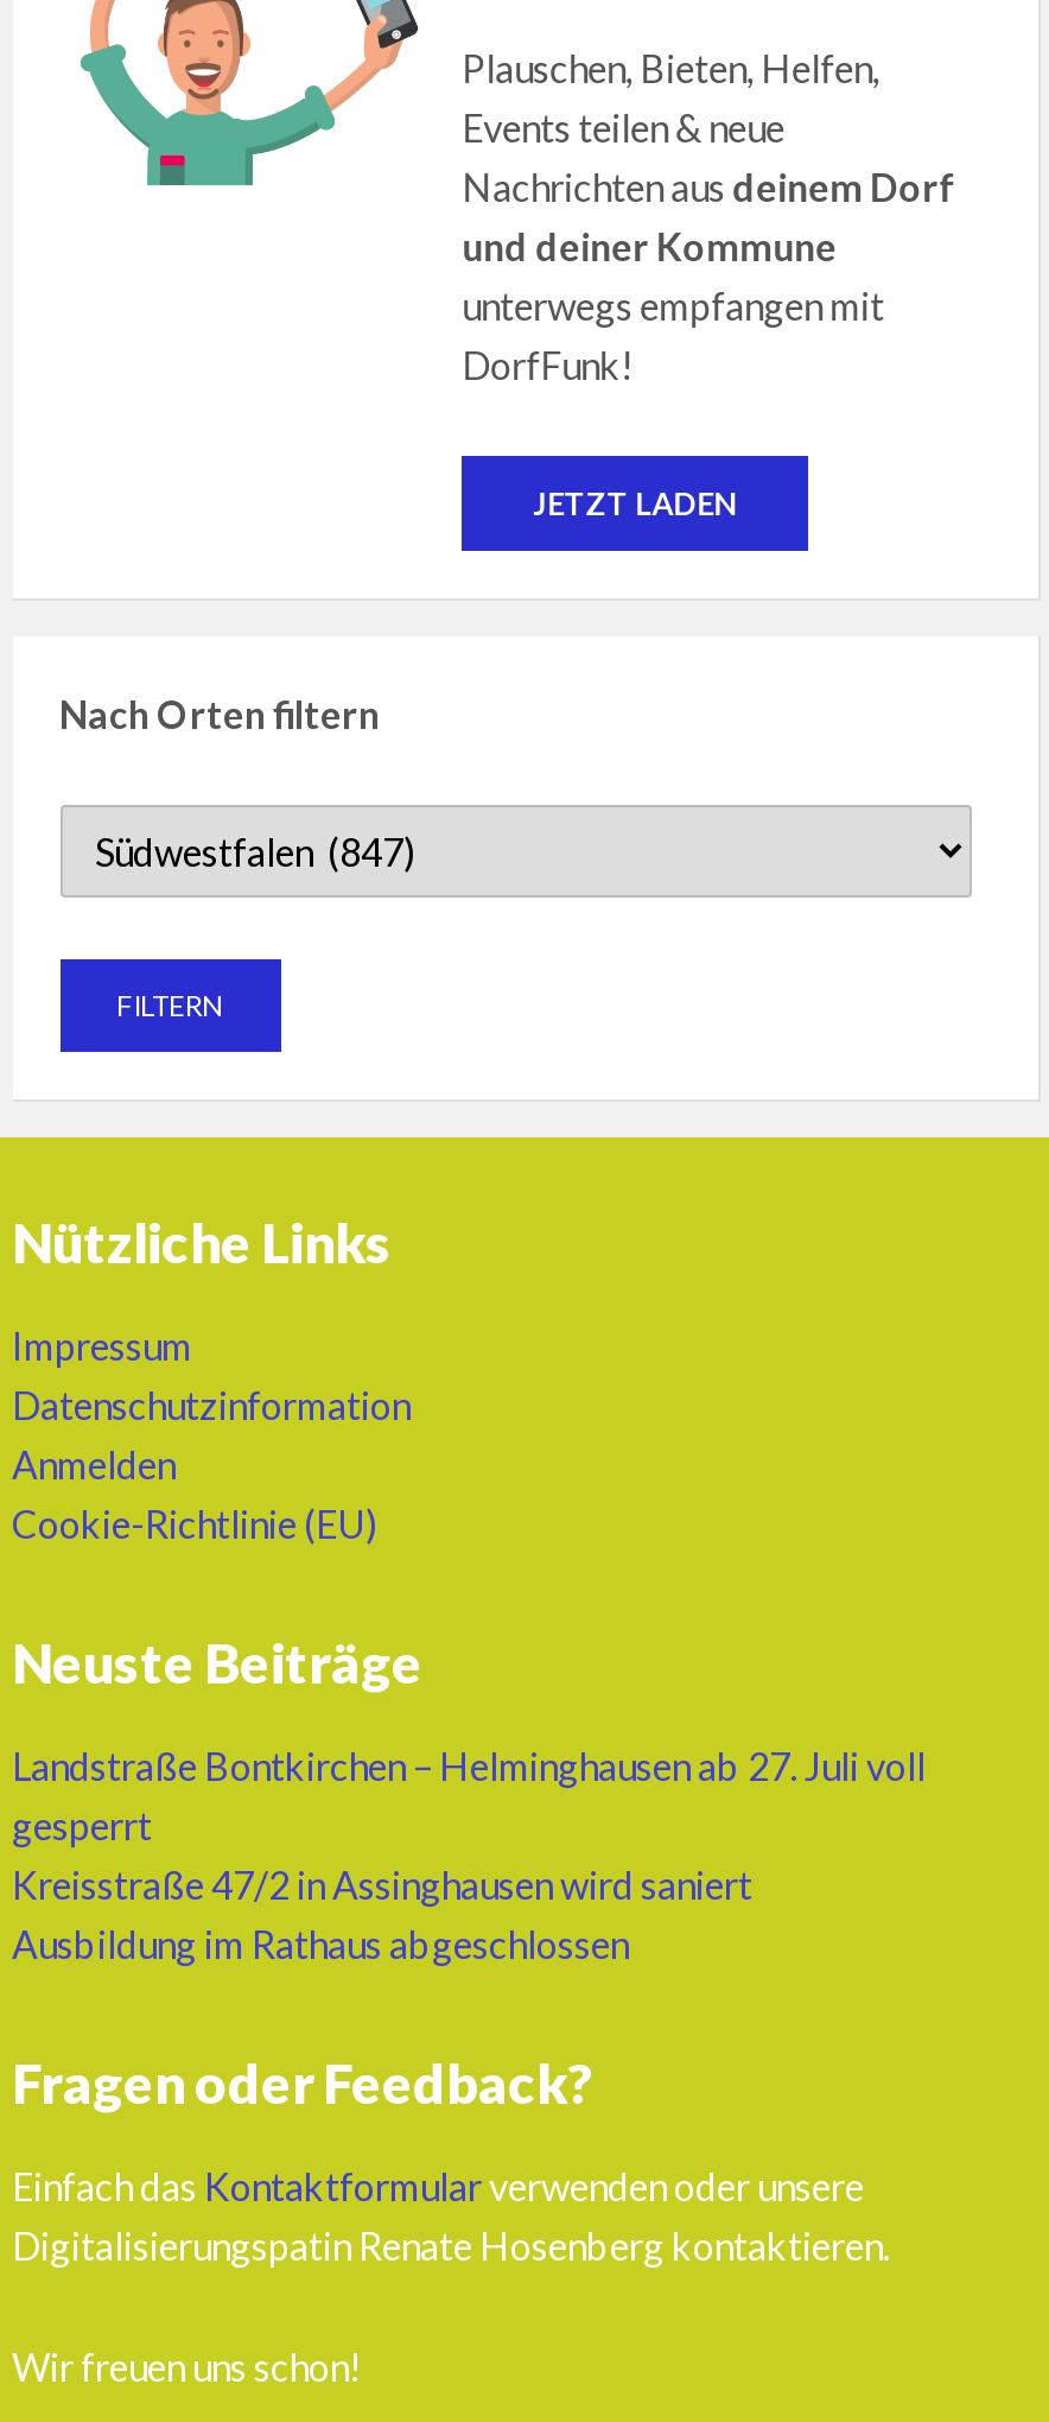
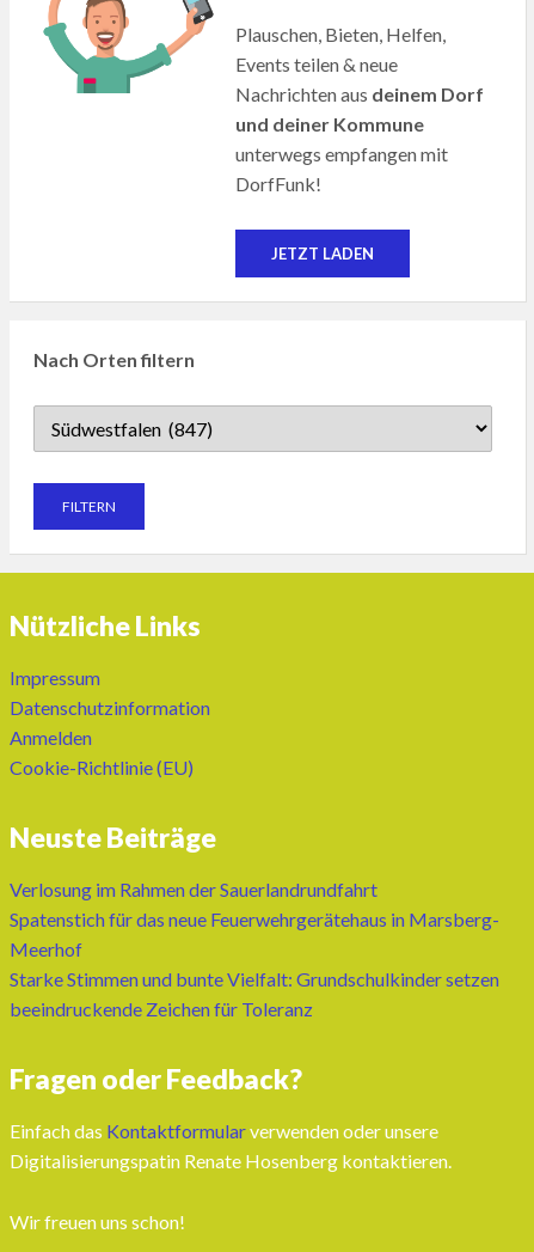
- Landstraße Bontkirchen – Helminghausen ab 27. Juli voll
- gesperrt
- Kreisstraße 47/2 in Assinghausen wird saniert
- Ausbildung im Rathaus abgeschlossen
+ Verlosung im Rahmen der Sauerlandrundfahrt
+ Spatenstich für das neue Feuerwehrgerätehaus in Marsberg-
+ Meerhof
+ Starke Stimmen und bunte Vielfalt: Grundschulkinder setzen
+ beeindruckende Zeichen für Toleranz
